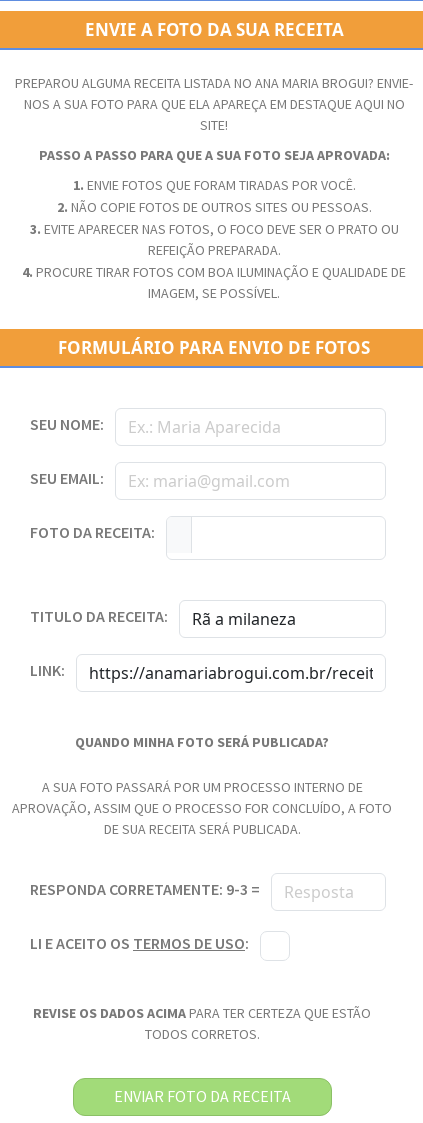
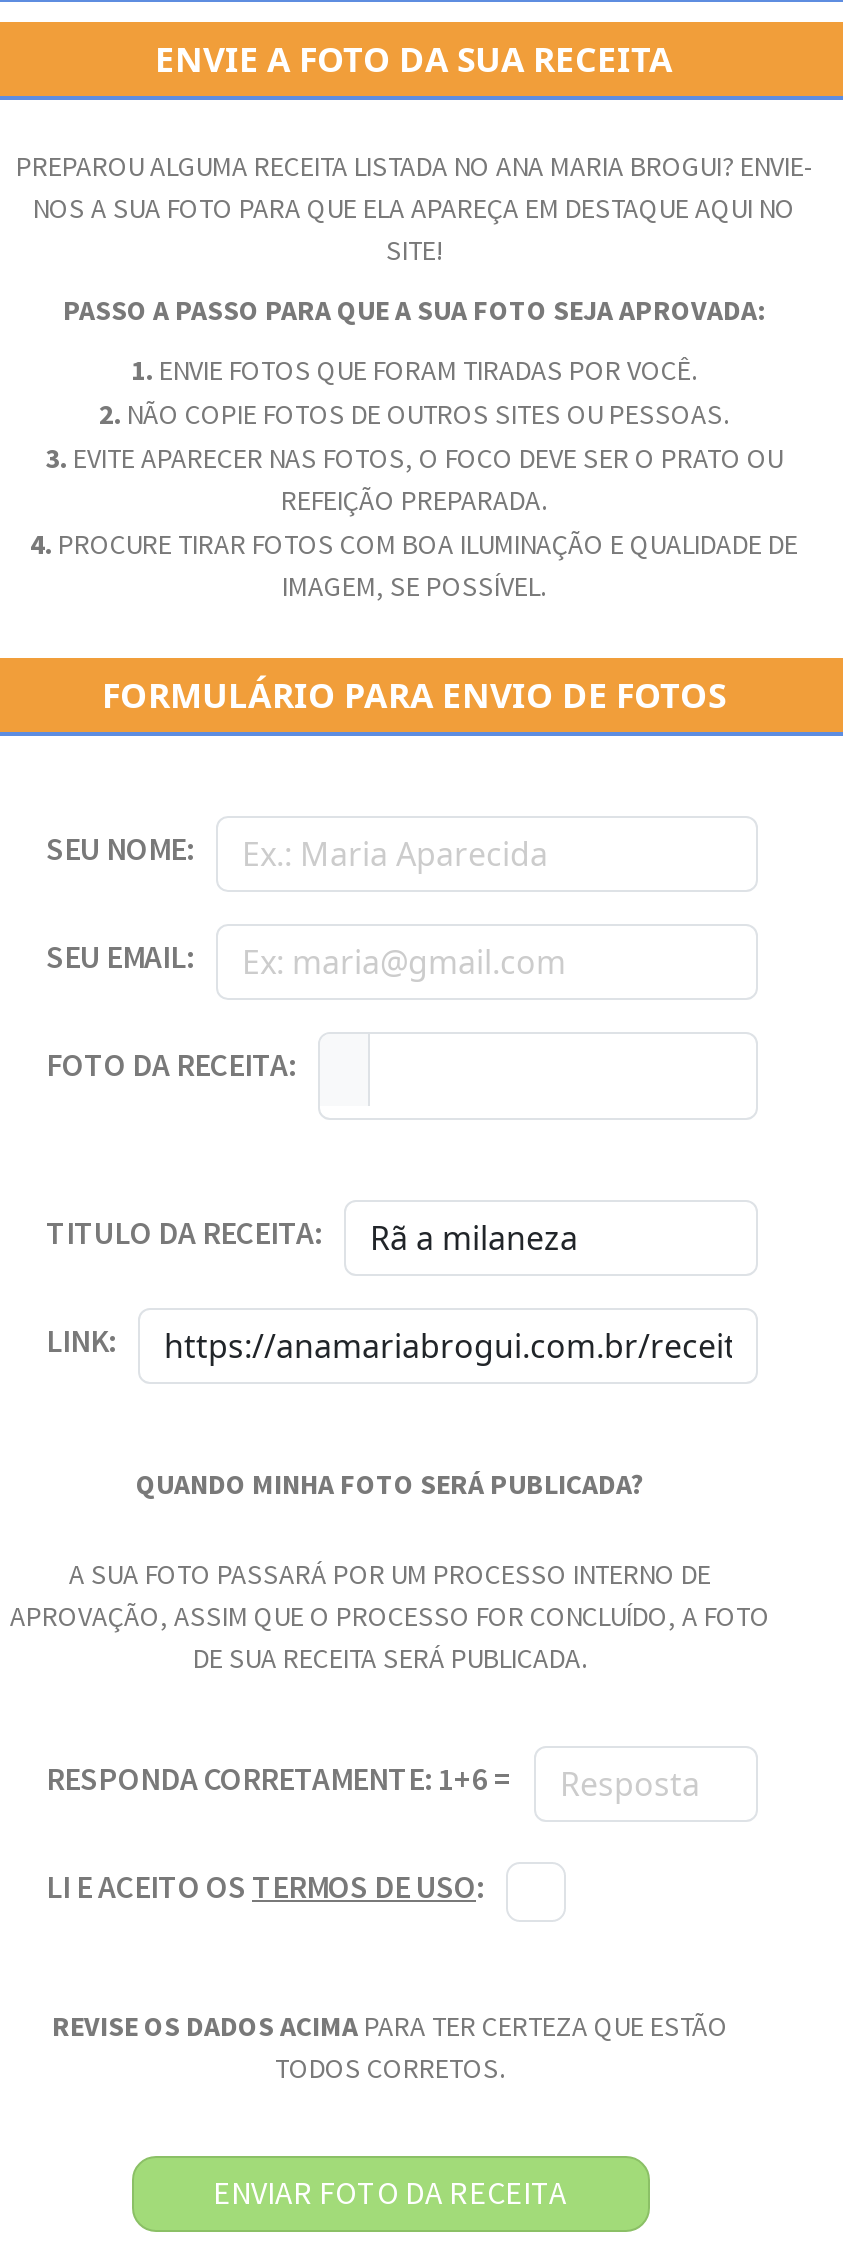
- RESPONDA CORRETAMENTE: 9-3 =
+ RESPONDA CORRETAMENTE: 1+6 =
